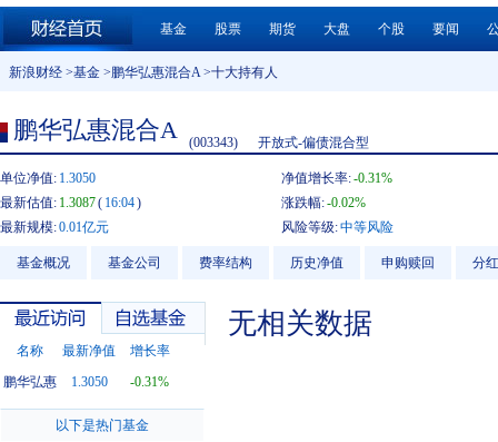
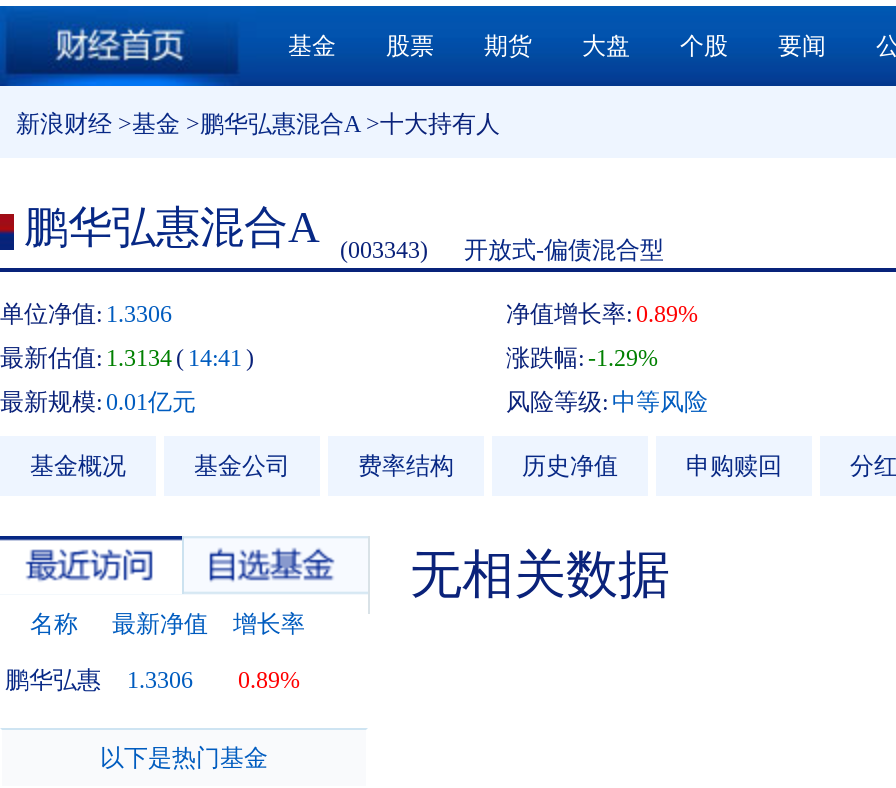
- 单位净值: 1.3050
+ 单位净值: 1.3306

- 净值增长率: -0.31%
+ 净值增长率: 0.89%

- 最新估值: 1.3087 ( 16:04 )
+ 最新估值: 1.3134 ( 14:41 )

- 涨跌幅: -0.02%
+ 涨跌幅: -1.29%

- 1.3050
+ 1.3306

- -0.31%
+ 0.89%
